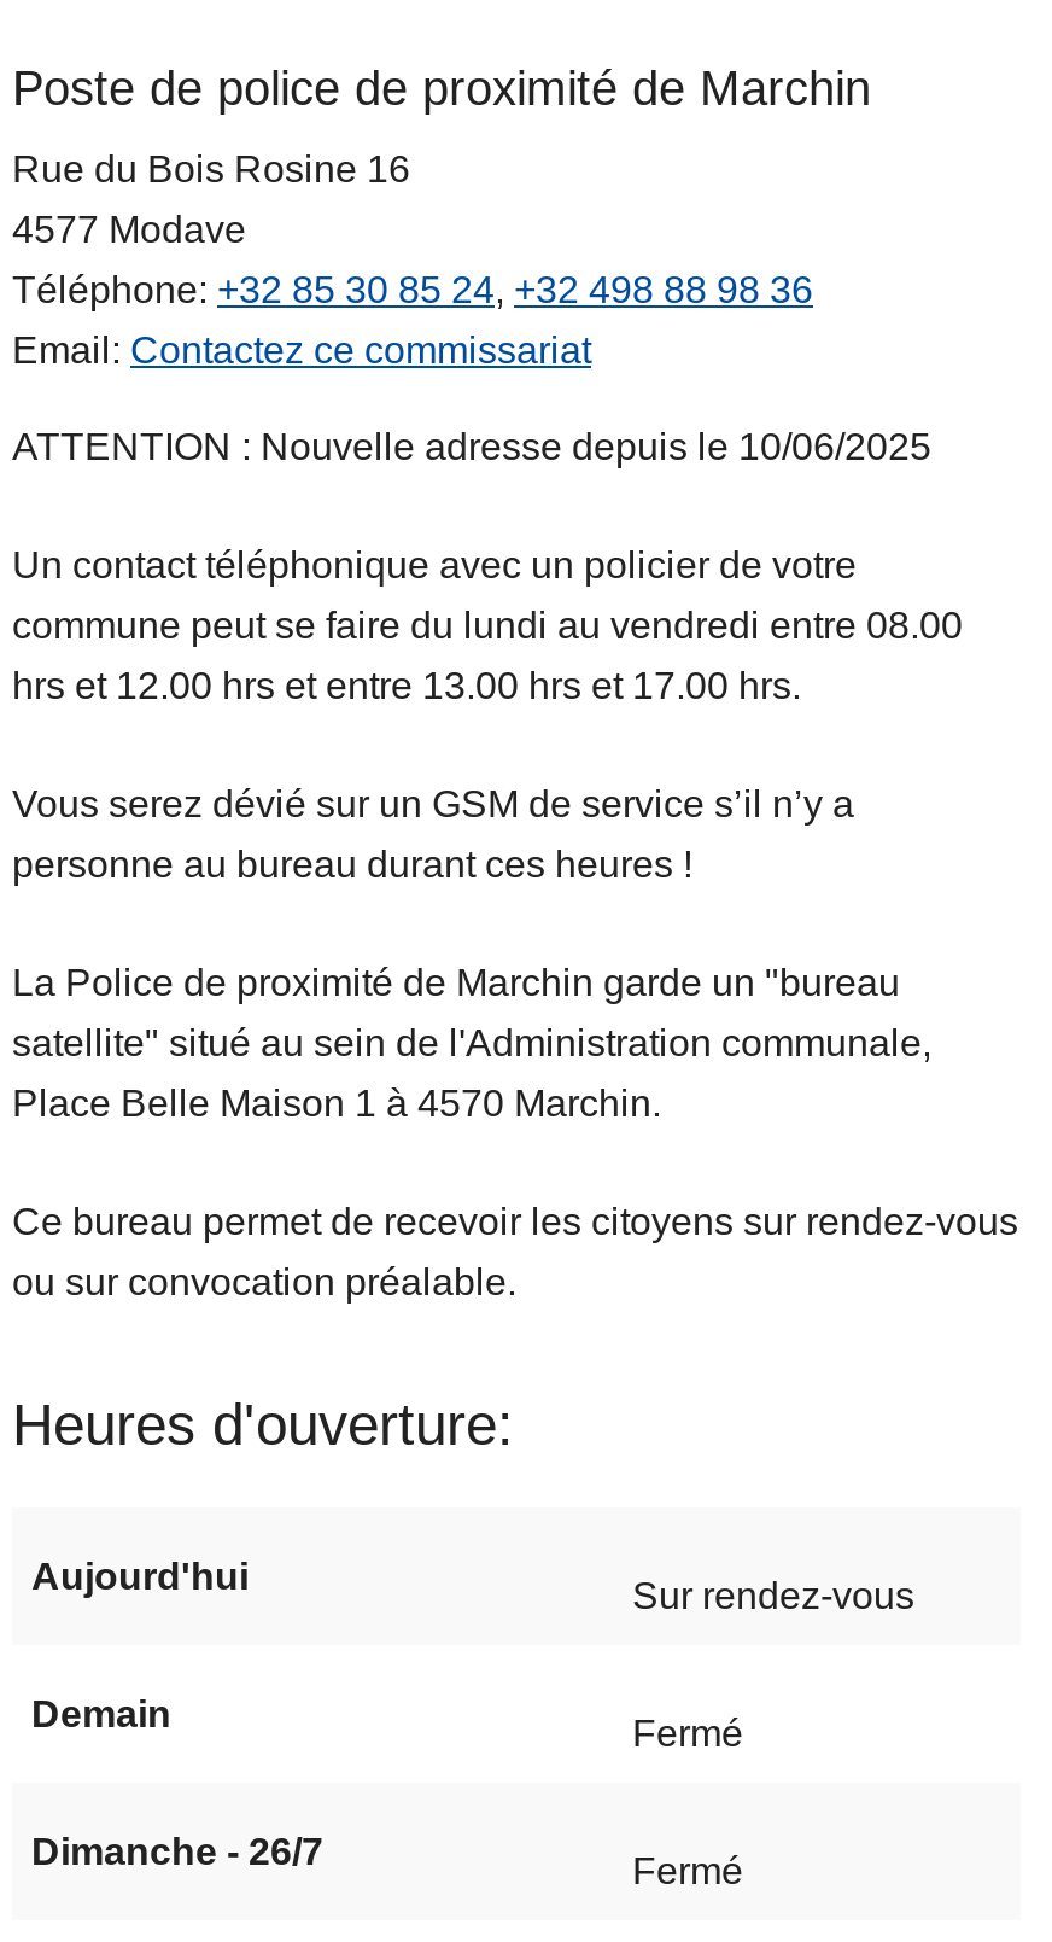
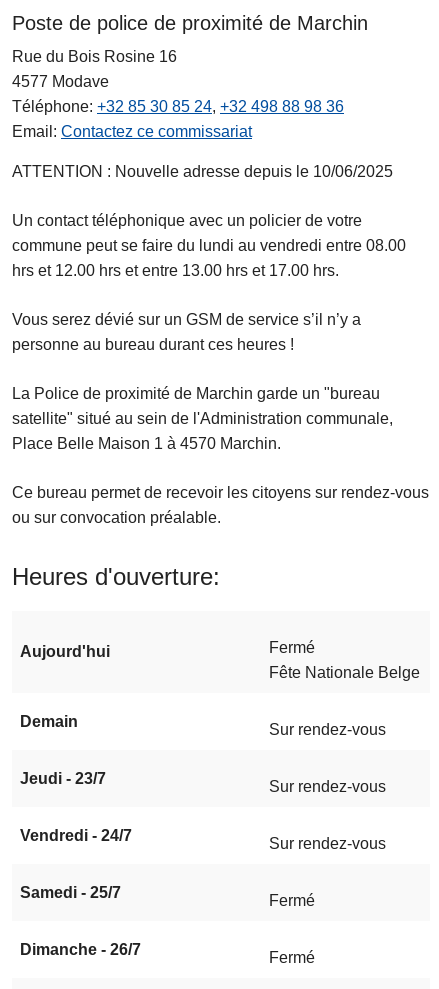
- Sur rendez-vous
+ Fermé
+ Fête Nationale Belge

+ Sur rendez-vous
+ Jeudi - 23/7
+ Sur rendez-vous
+ Vendredi - 24/7
+ Sur rendez-vous
+ Samedi - 25/7
